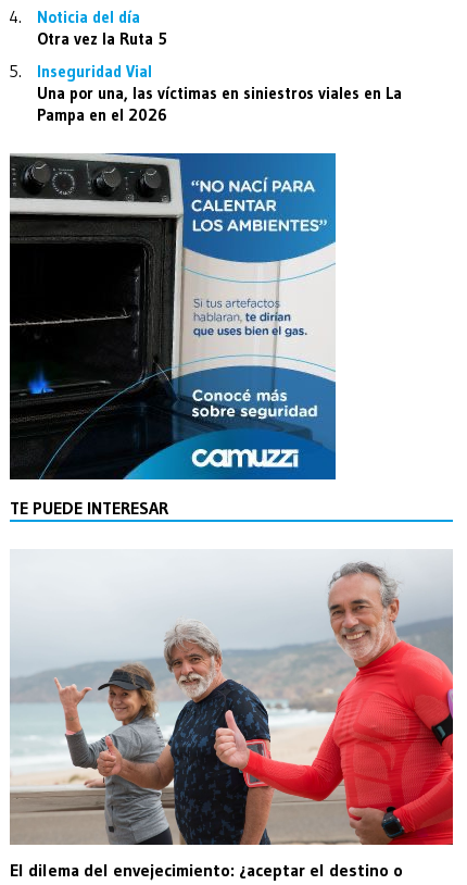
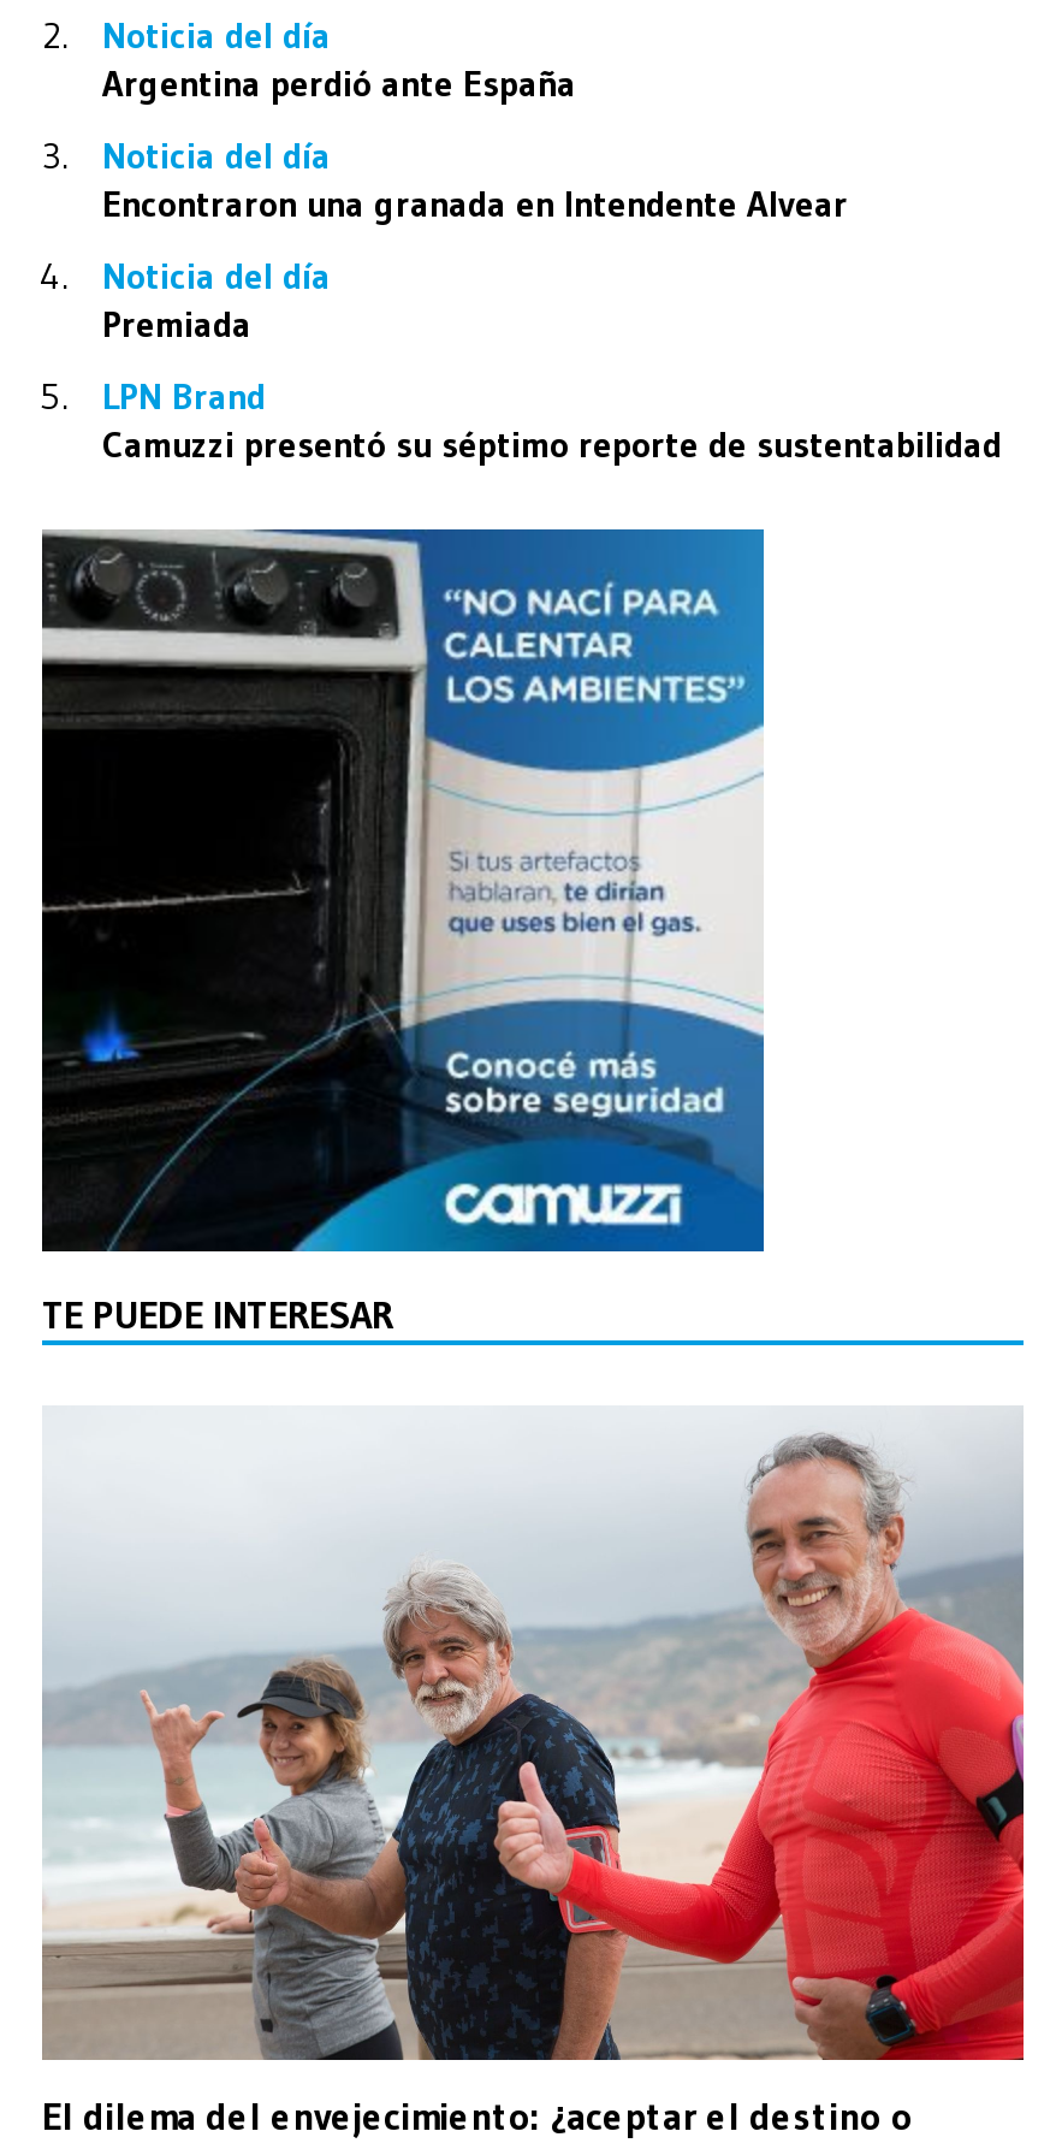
- Otra vez la Ruta 5
- Inseguridad Vial
- Una por una, las víctimas en siniestros viales en La
- Pampa en el 2026
+ Argentina perdió ante España
+ Noticia del día
+ Encontraron una granada en Intendente Alvear
+ Noticia del día
+ Premiada
+ LPN Brand
+ Camuzzi presentó su séptimo reporte de sustentabilidad
